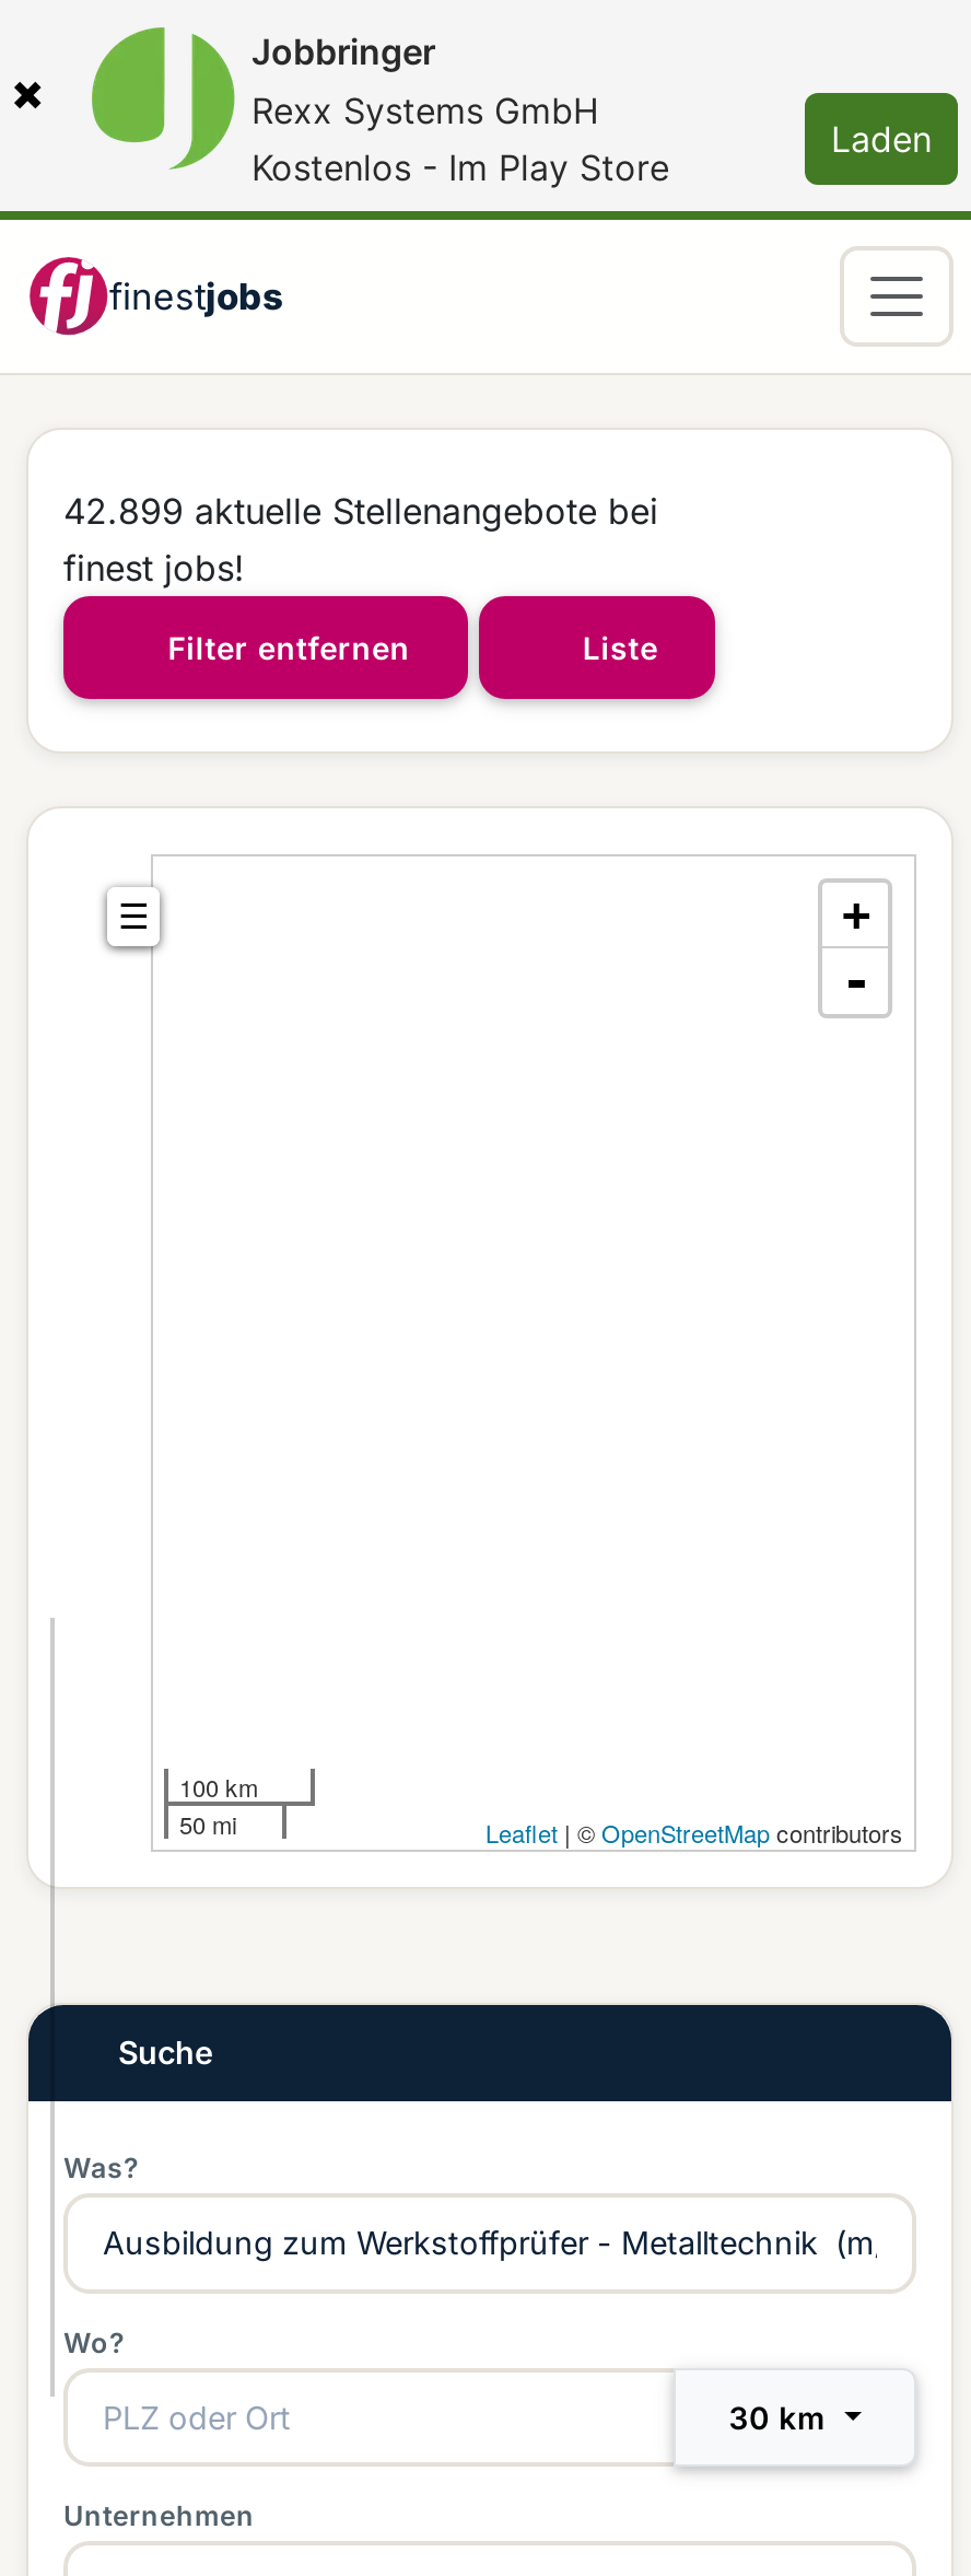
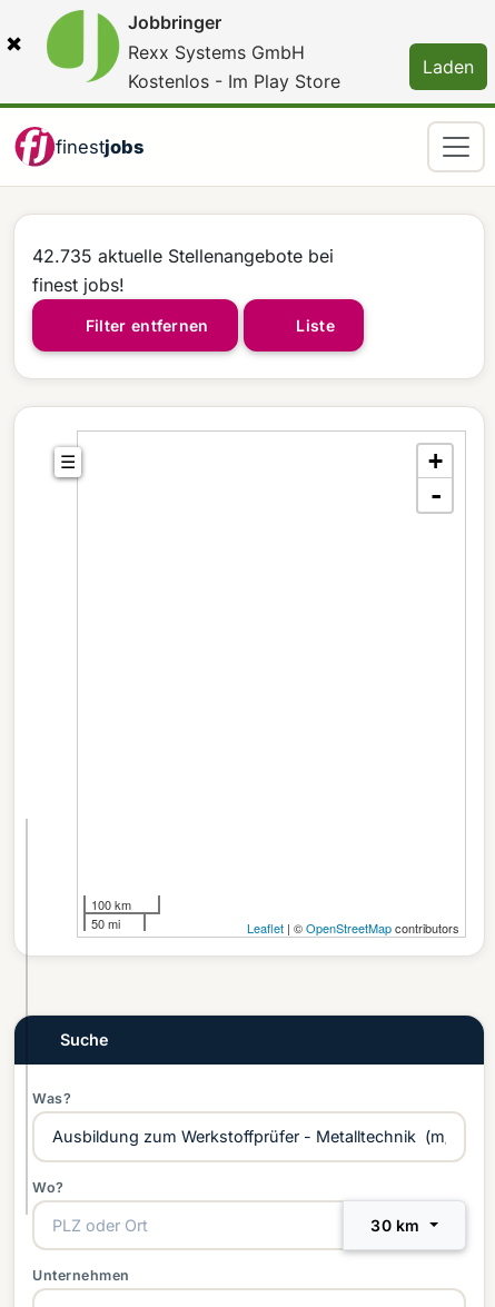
- 42.899 aktuelle Stellenangebote bei
+ 42.735 aktuelle Stellenangebote bei
